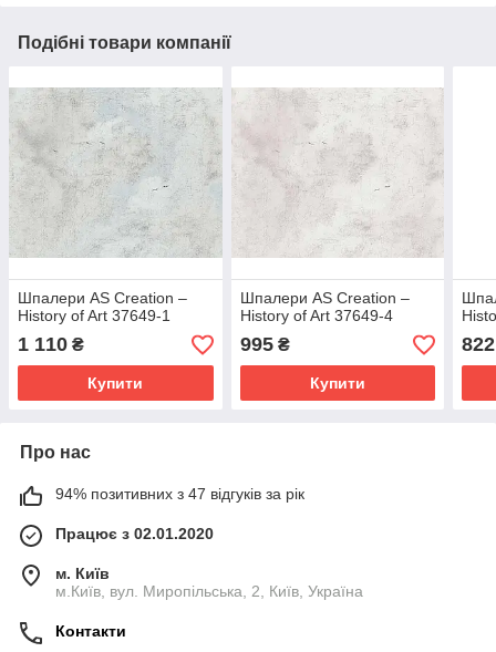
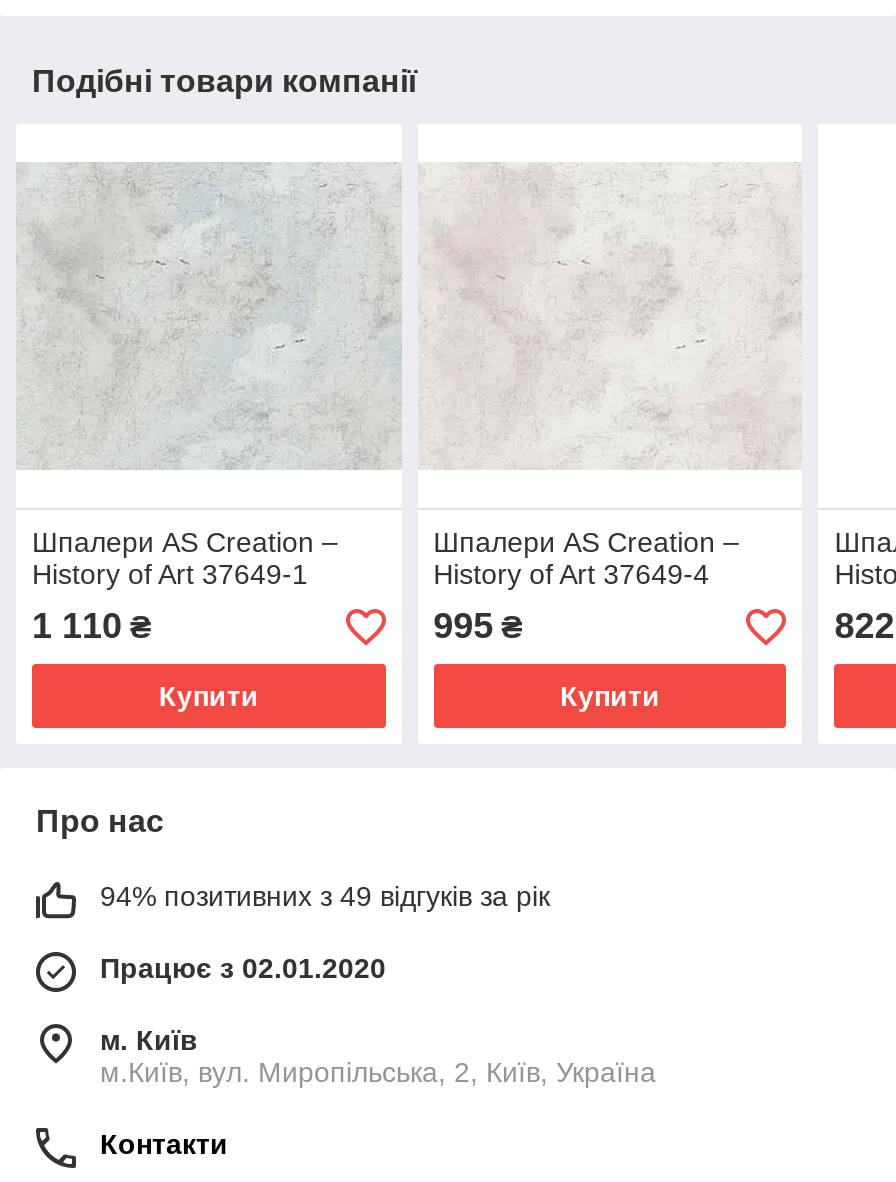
- 94% позитивних з 47 відгуків за рік
+ 94% позитивних з 49 відгуків за рік
